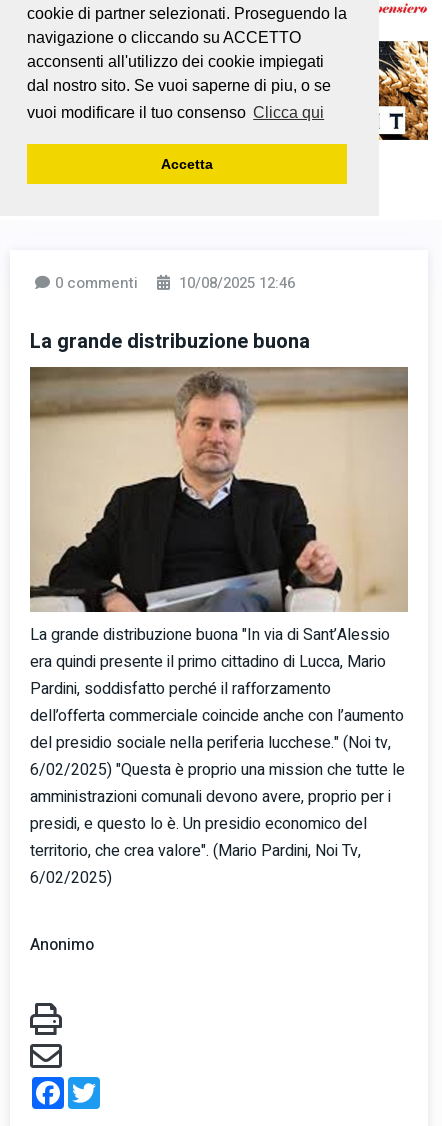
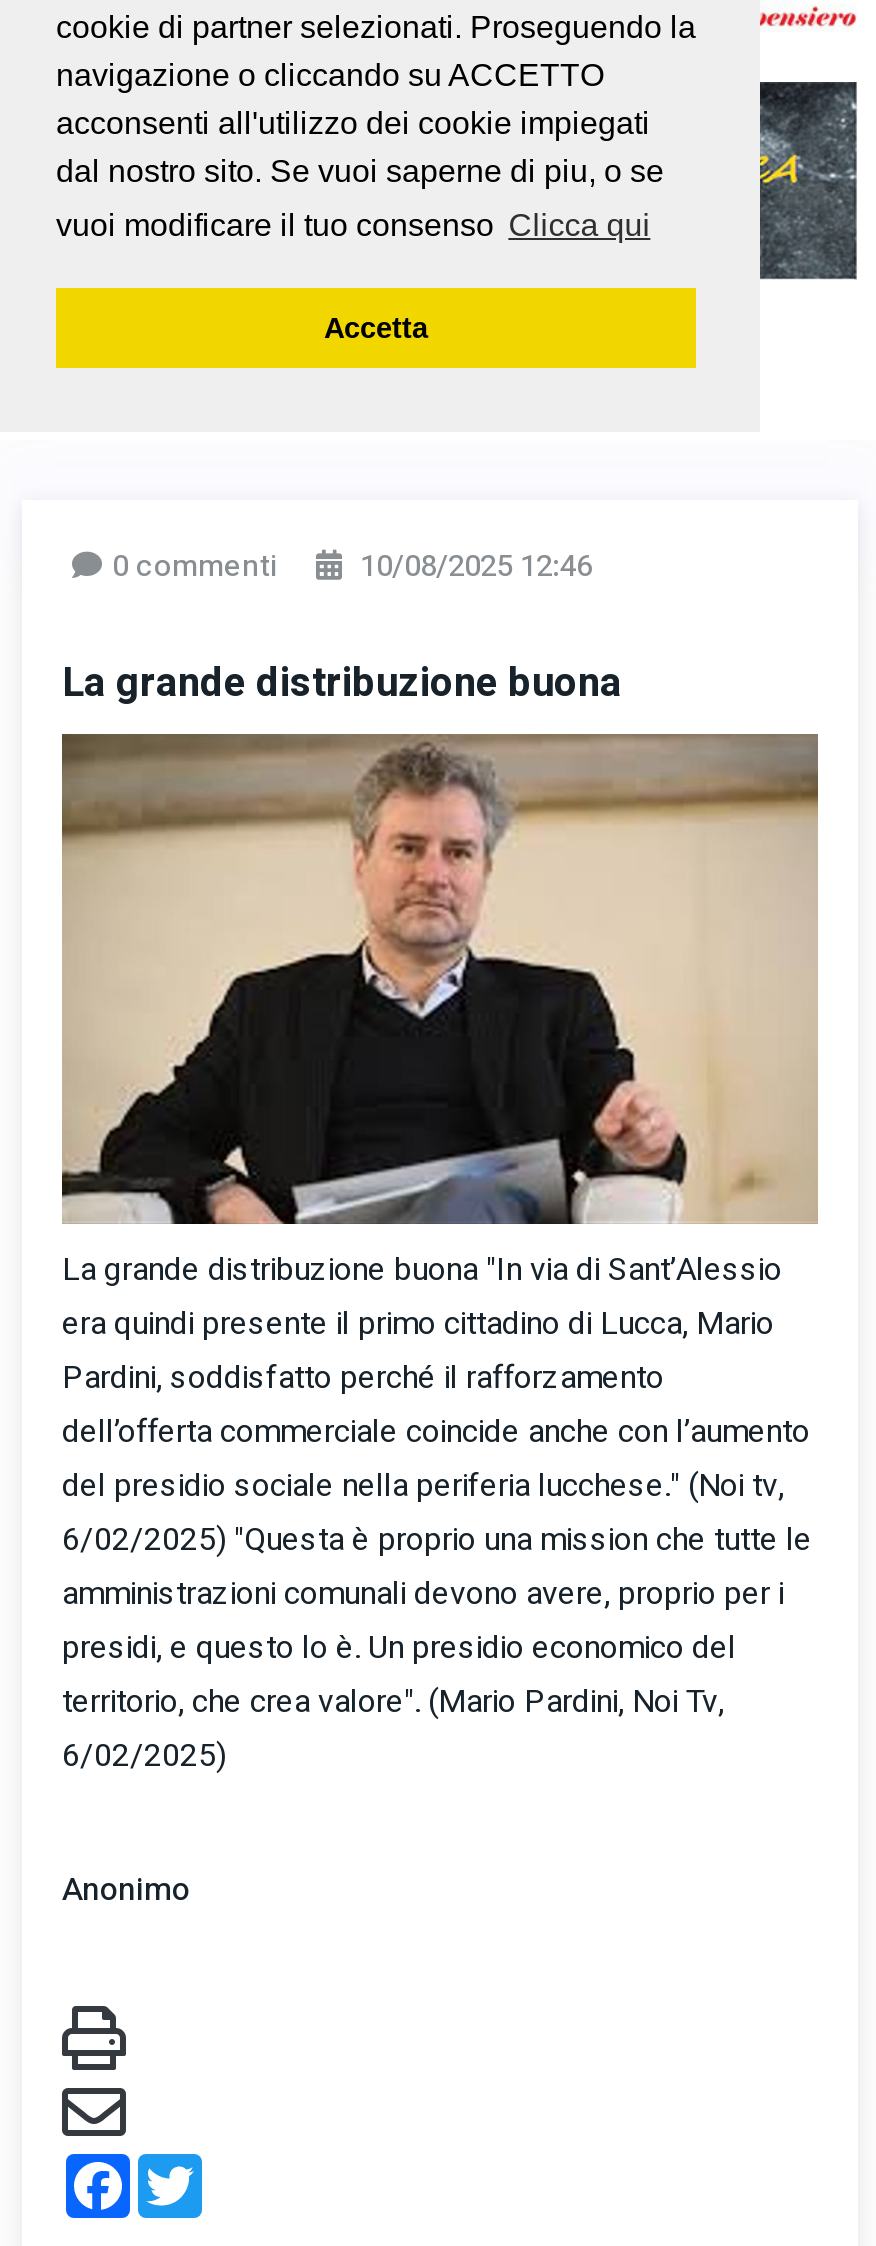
- [image]
+ [image]
